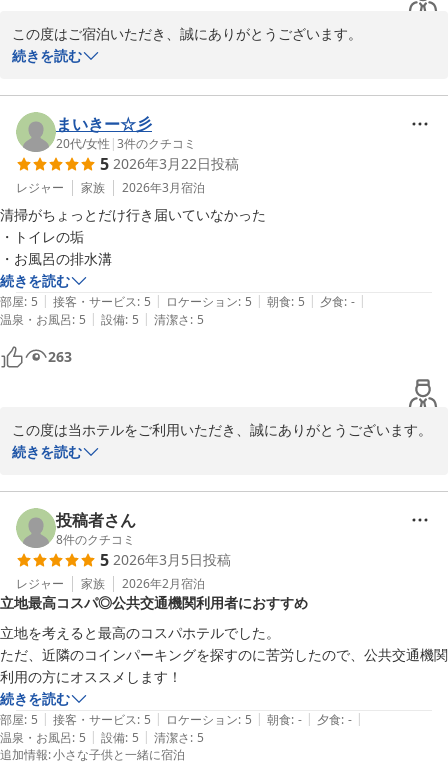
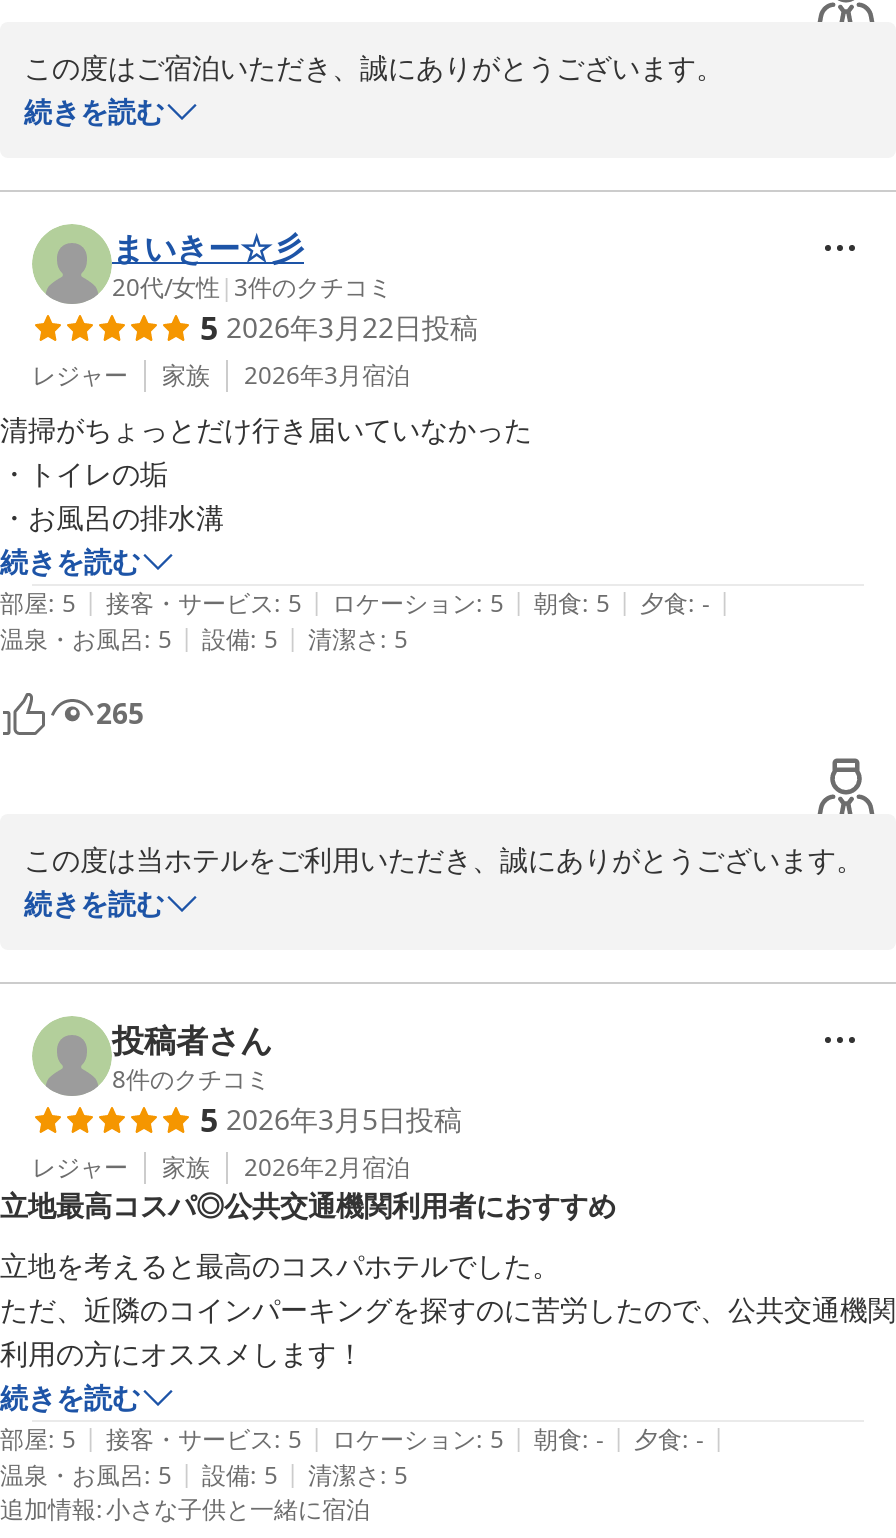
- 263
+ 265
